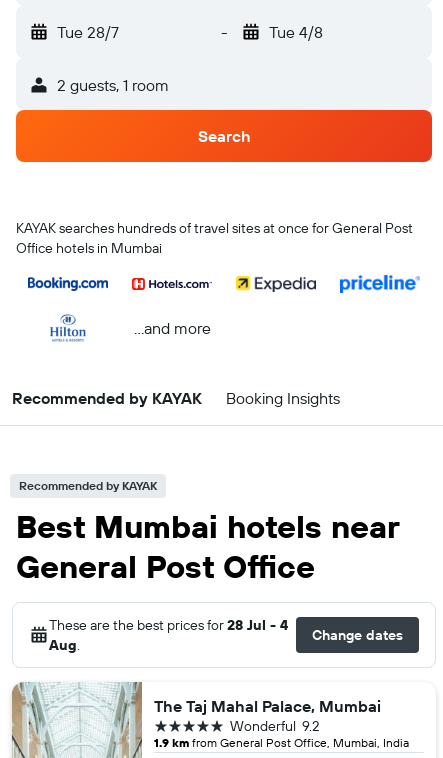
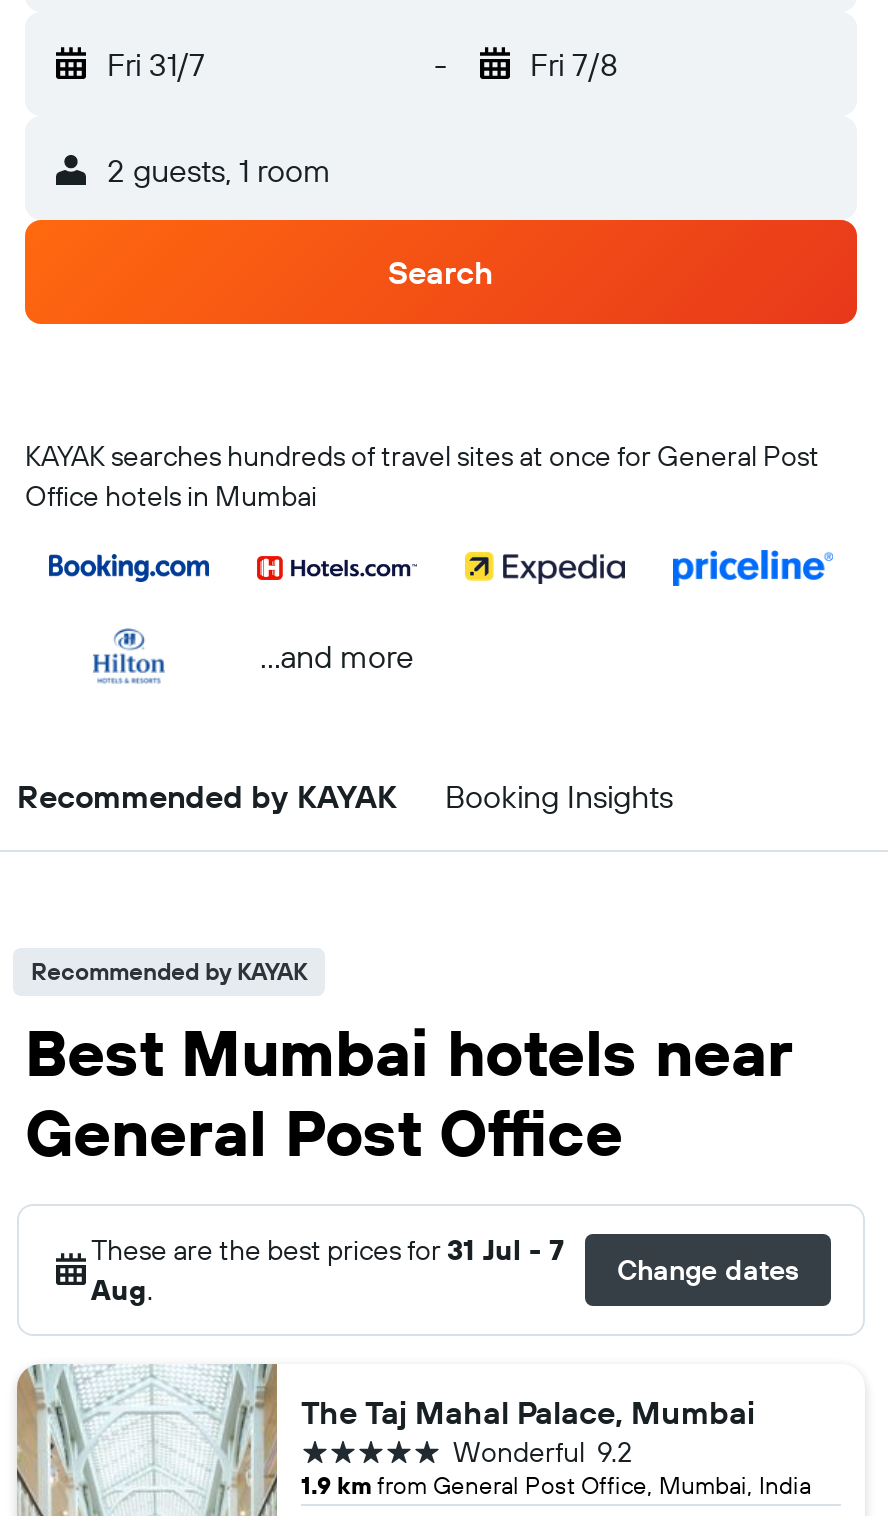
- Tue 28/7
+ Fri 31/7

- Tue 4/8
+ Fri 7/8

- These are the best prices for 28 Jul - 4
+ These are the best prices for 31 Jul - 7
